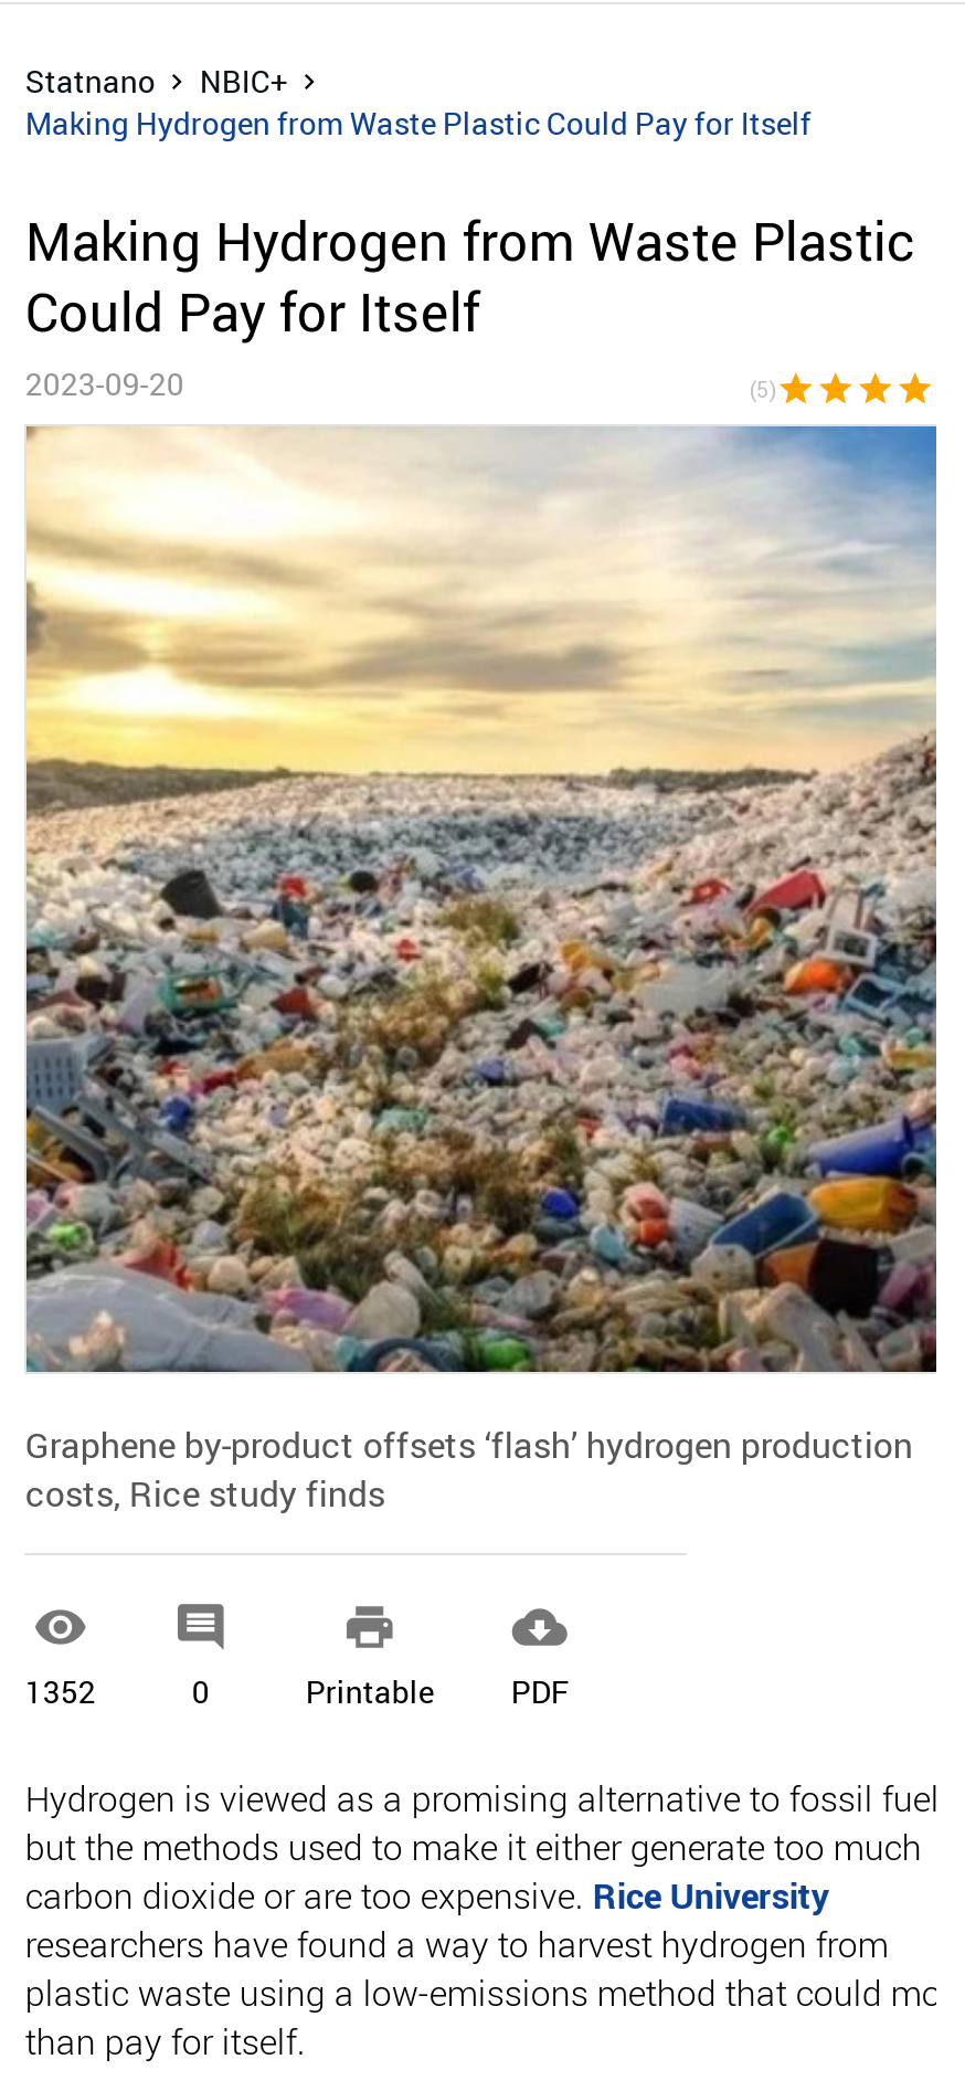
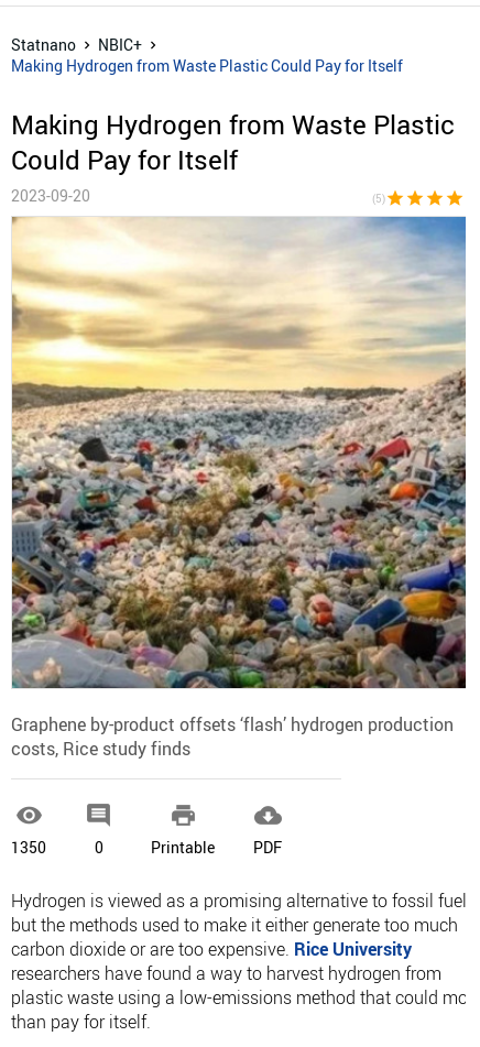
- 1352
+ 1350
